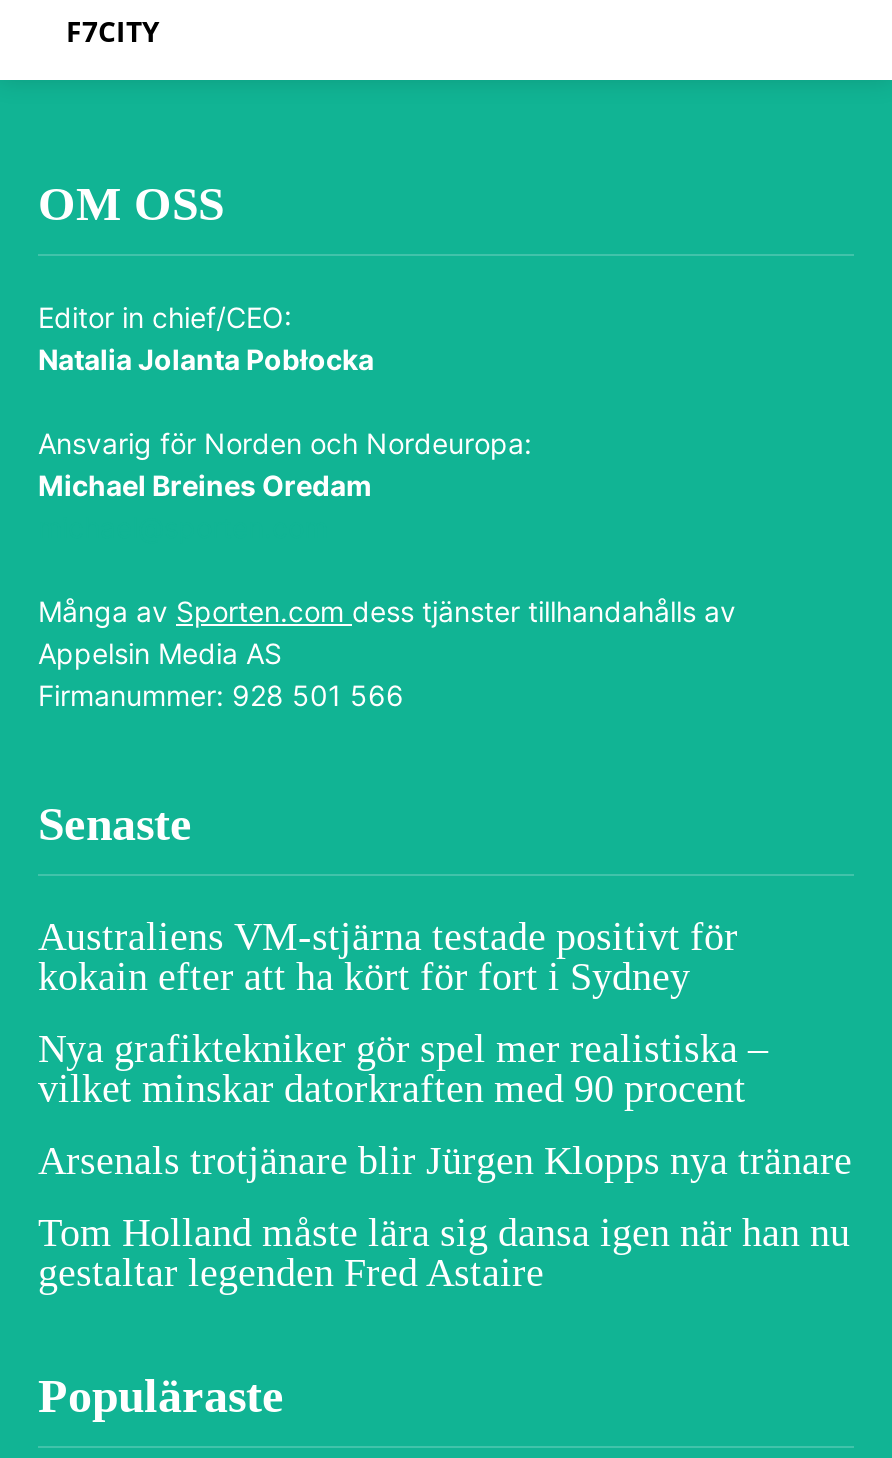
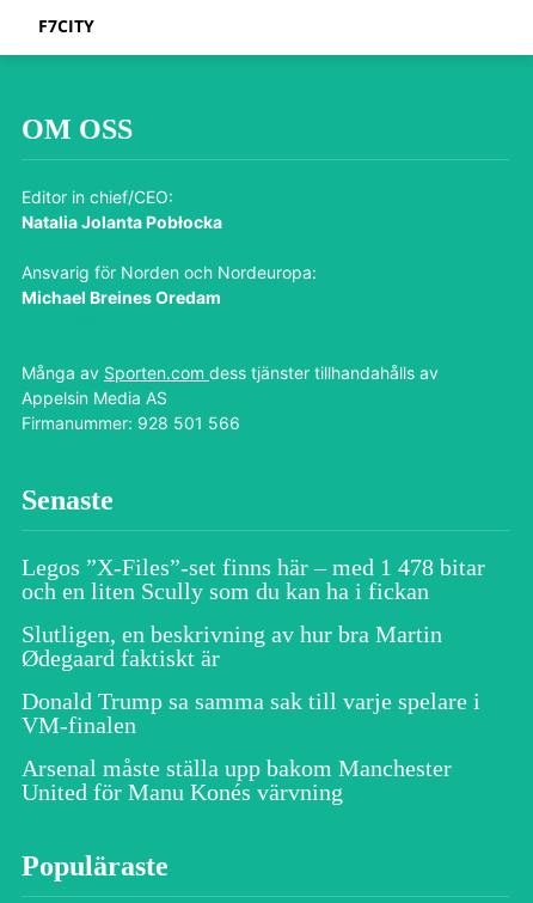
- Australiens VM-stjärna testade positivt för
- kokain efter att ha kört för fort i Sydney
+ Legos ”X-Files”-set finns här – med 1 478 bitar
+ och en liten Scully som du kan ha i fickan

- Nya grafiktekniker gör spel mer realistiska –
- vilket minskar datorkraften med 90 procent
+ Slutligen, en beskrivning av hur bra Martin
+ Ødegaard faktiskt är

- Arsenals trotjänare blir Jürgen Klopps nya tränare
+ Donald Trump sa samma sak till varje spelare i
+ VM-finalen

- Tom Holland måste lära sig dansa igen när han nu
- gestaltar legenden Fred Astaire
+ Arsenal måste ställa upp bakom Manchester
+ United för Manu Konés värvning
